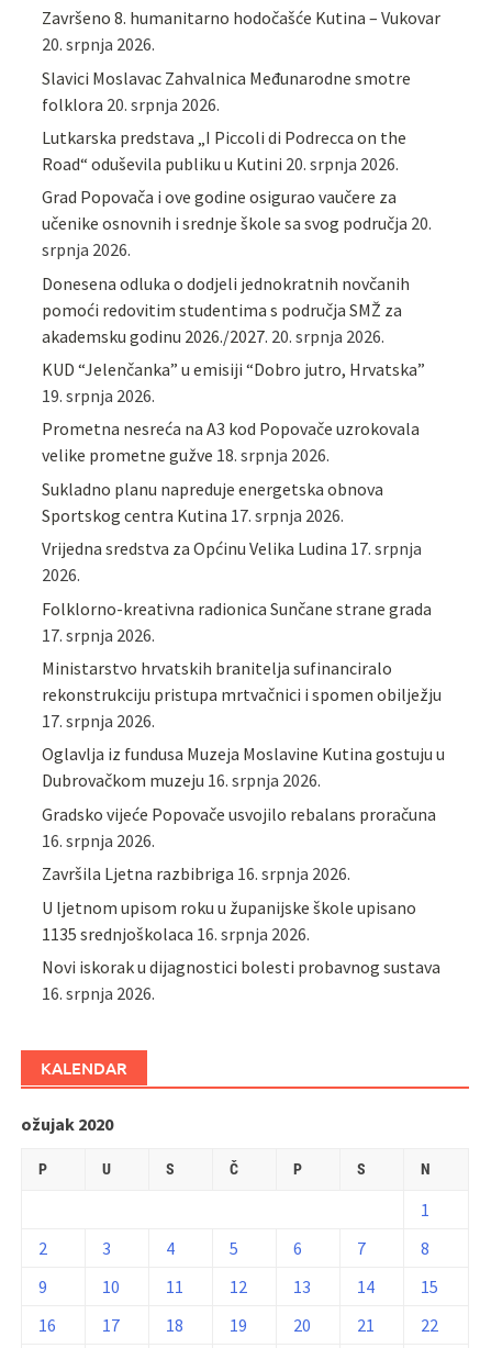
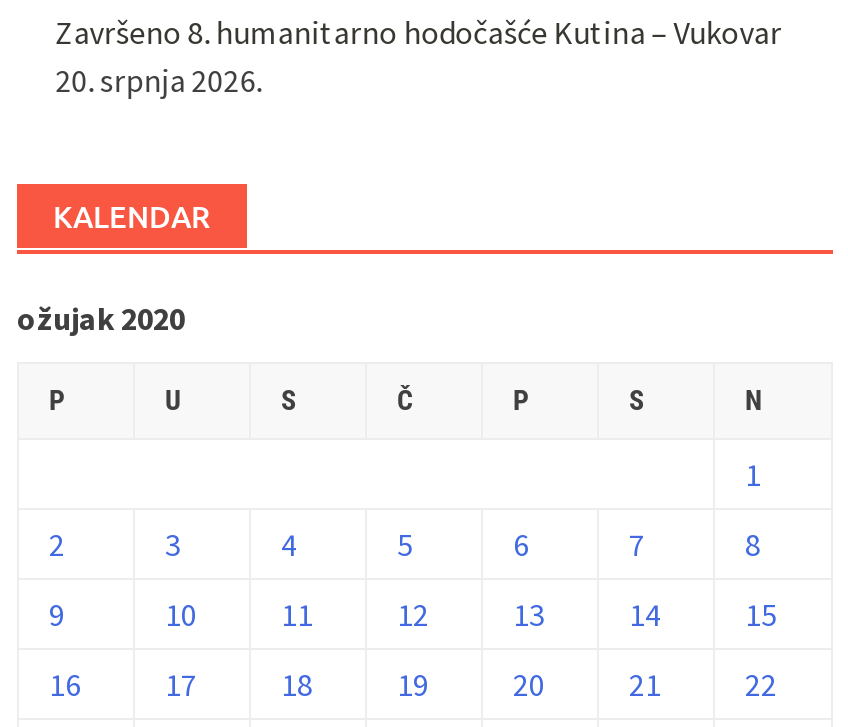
- Slavici Moslavac Zahvalnica Međunarodne smotre
- folklora 20. srpnja 2026.
- Lutkarska predstava „I Piccoli di Podrecca on the
- Road“ oduševila publiku u Kutini 20. srpnja 2026.
- Grad Popovača i ove godine osigurao vaučere za
- učenike osnovnih i srednje škole sa svog područja 20.
- srpnja 2026.
- Donesena odluka o dodjeli jednokratnih novčanih
- pomoći redovitim studentima s područja SMŽ za
- akademsku godinu 2026./2027. 20. srpnja 2026.
- KUD “Jelenčanka” u emisiji “Dobro jutro, Hrvatska”
- 19. srpnja 2026.
- Prometna nesreća na A3 kod Popovače uzrokovala
- velike prometne gužve 18. srpnja 2026.
- Sukladno planu napreduje energetska obnova
- Sportskog centra Kutina 17. srpnja 2026.
- Vrijedna sredstva za Općinu Velika Ludina 17. srpnja
- 2026.
- Folklorno-kreativna radionica Sunčane strane grada
- 17. srpnja 2026.
- Ministarstvo hrvatskih branitelja sufinanciralo
- rekonstrukciju pristupa mrtvačnici i spomen obilježju
- 17. srpnja 2026.
- Oglavlja iz fundusa Muzeja Moslavine Kutina gostuju u
- Dubrovačkom muzeju 16. srpnja 2026.
- Gradsko vijeće Popovače usvojilo rebalans proračuna
- 16. srpnja 2026.
- Završila Ljetna razbibriga 16. srpnja 2026.
- U ljetnom upisom roku u županijske škole upisano
- 1135 srednjoškolaca 16. srpnja 2026.
- Novi iskorak u dijagnostici bolesti probavnog sustava
- 16. srpnja 2026.
